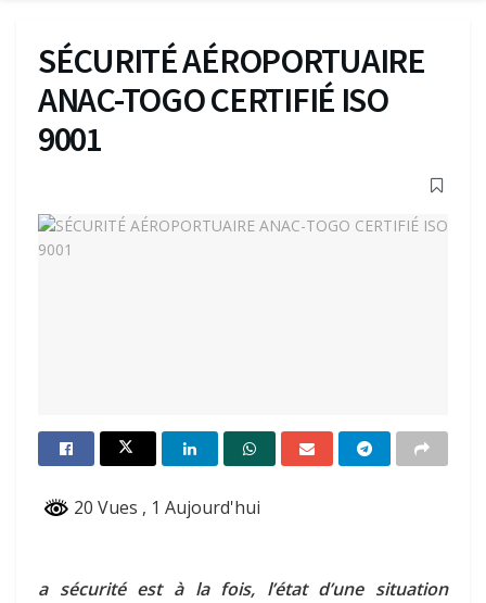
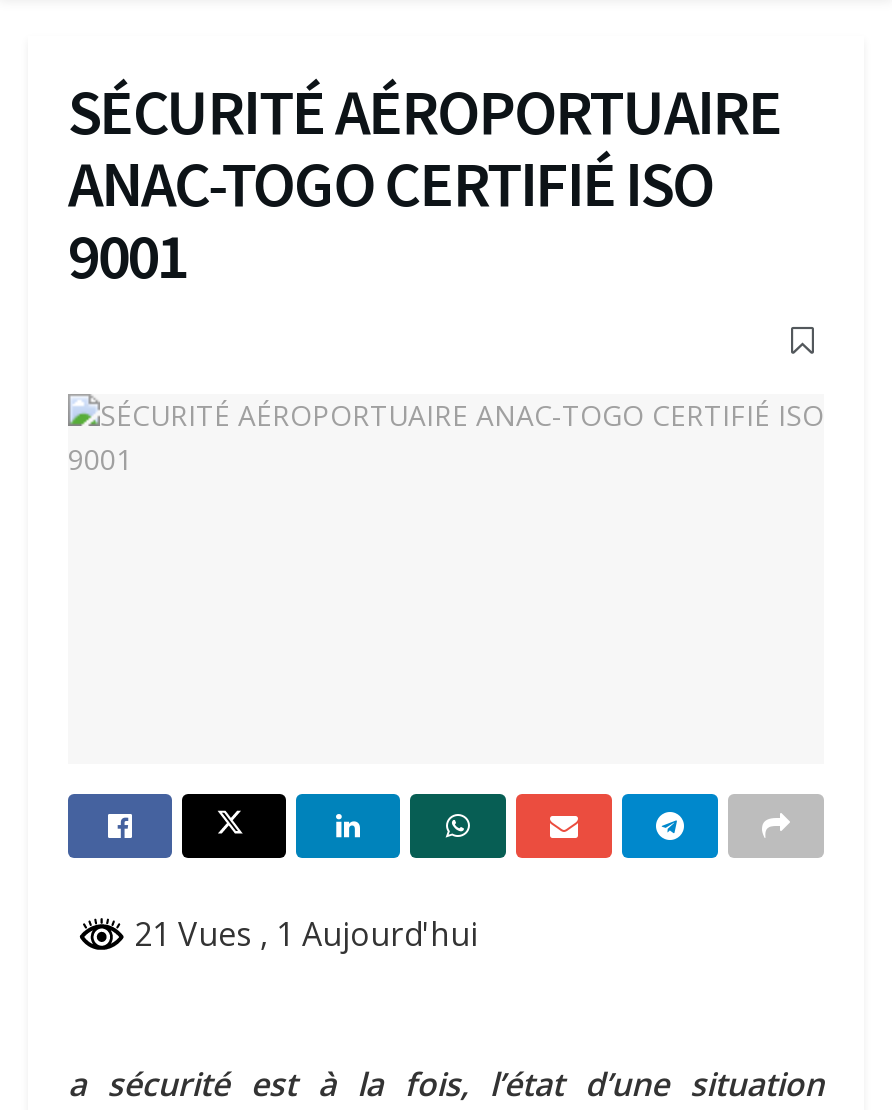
- 20 Vues, 1 Aujourd'hui
+ 21 Vues, 1 Aujourd'hui
